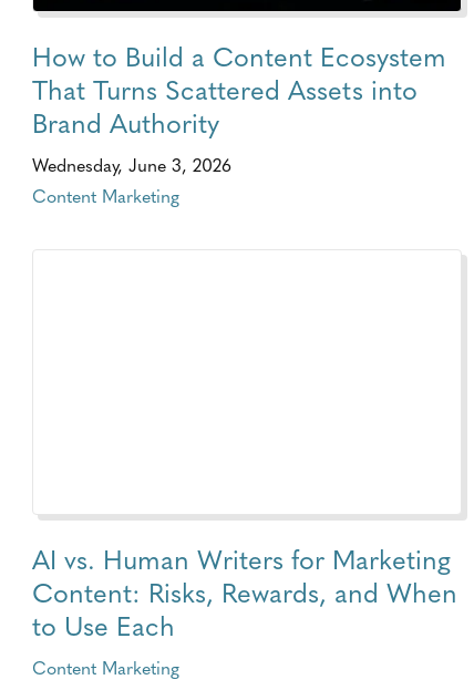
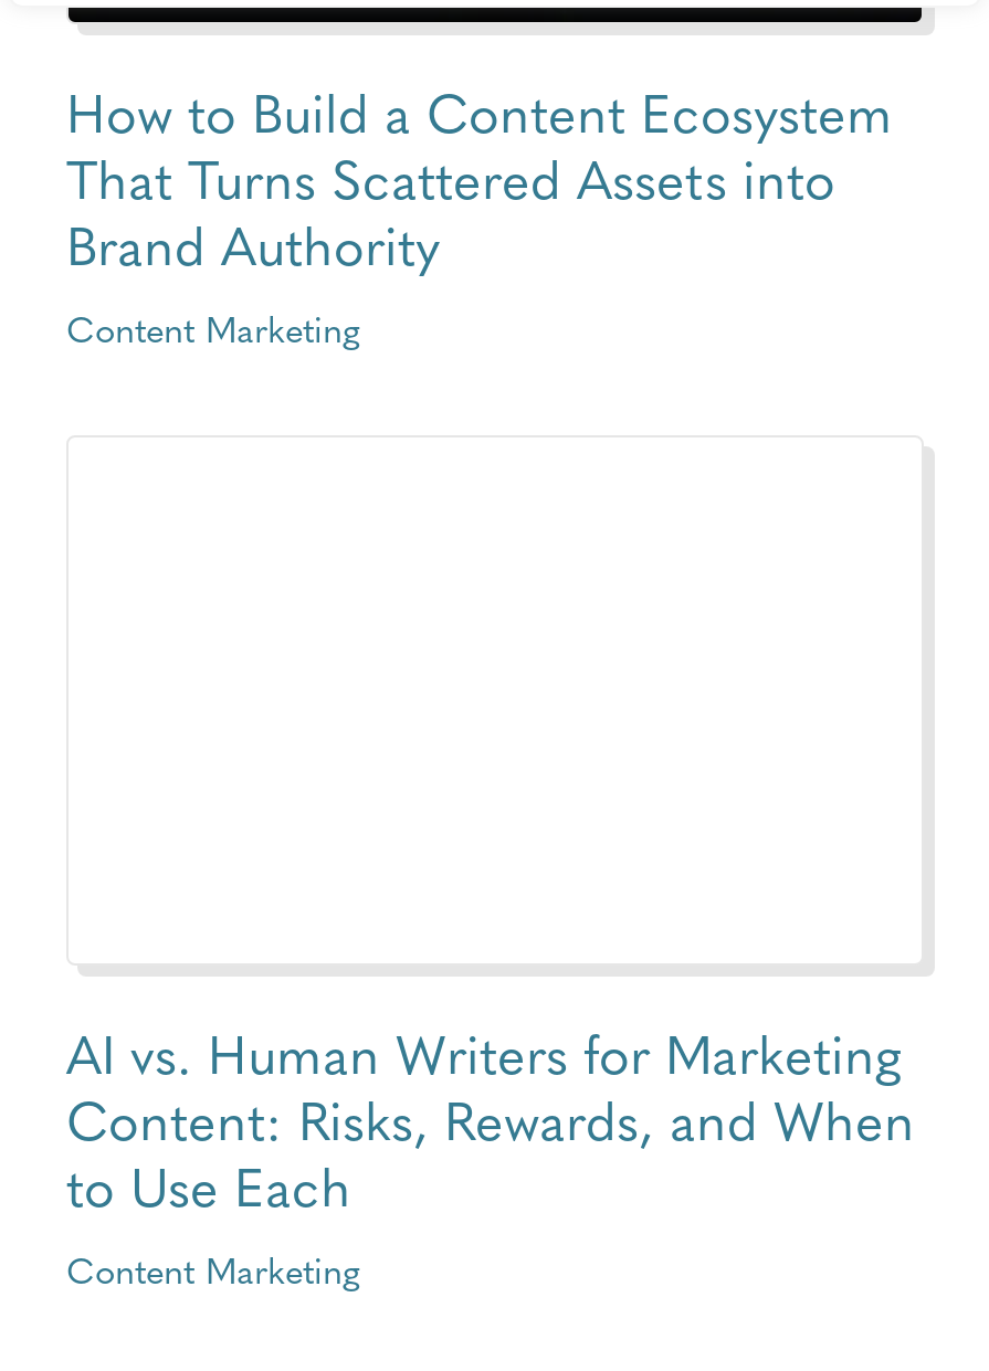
- Wednesday, June 3, 2026
